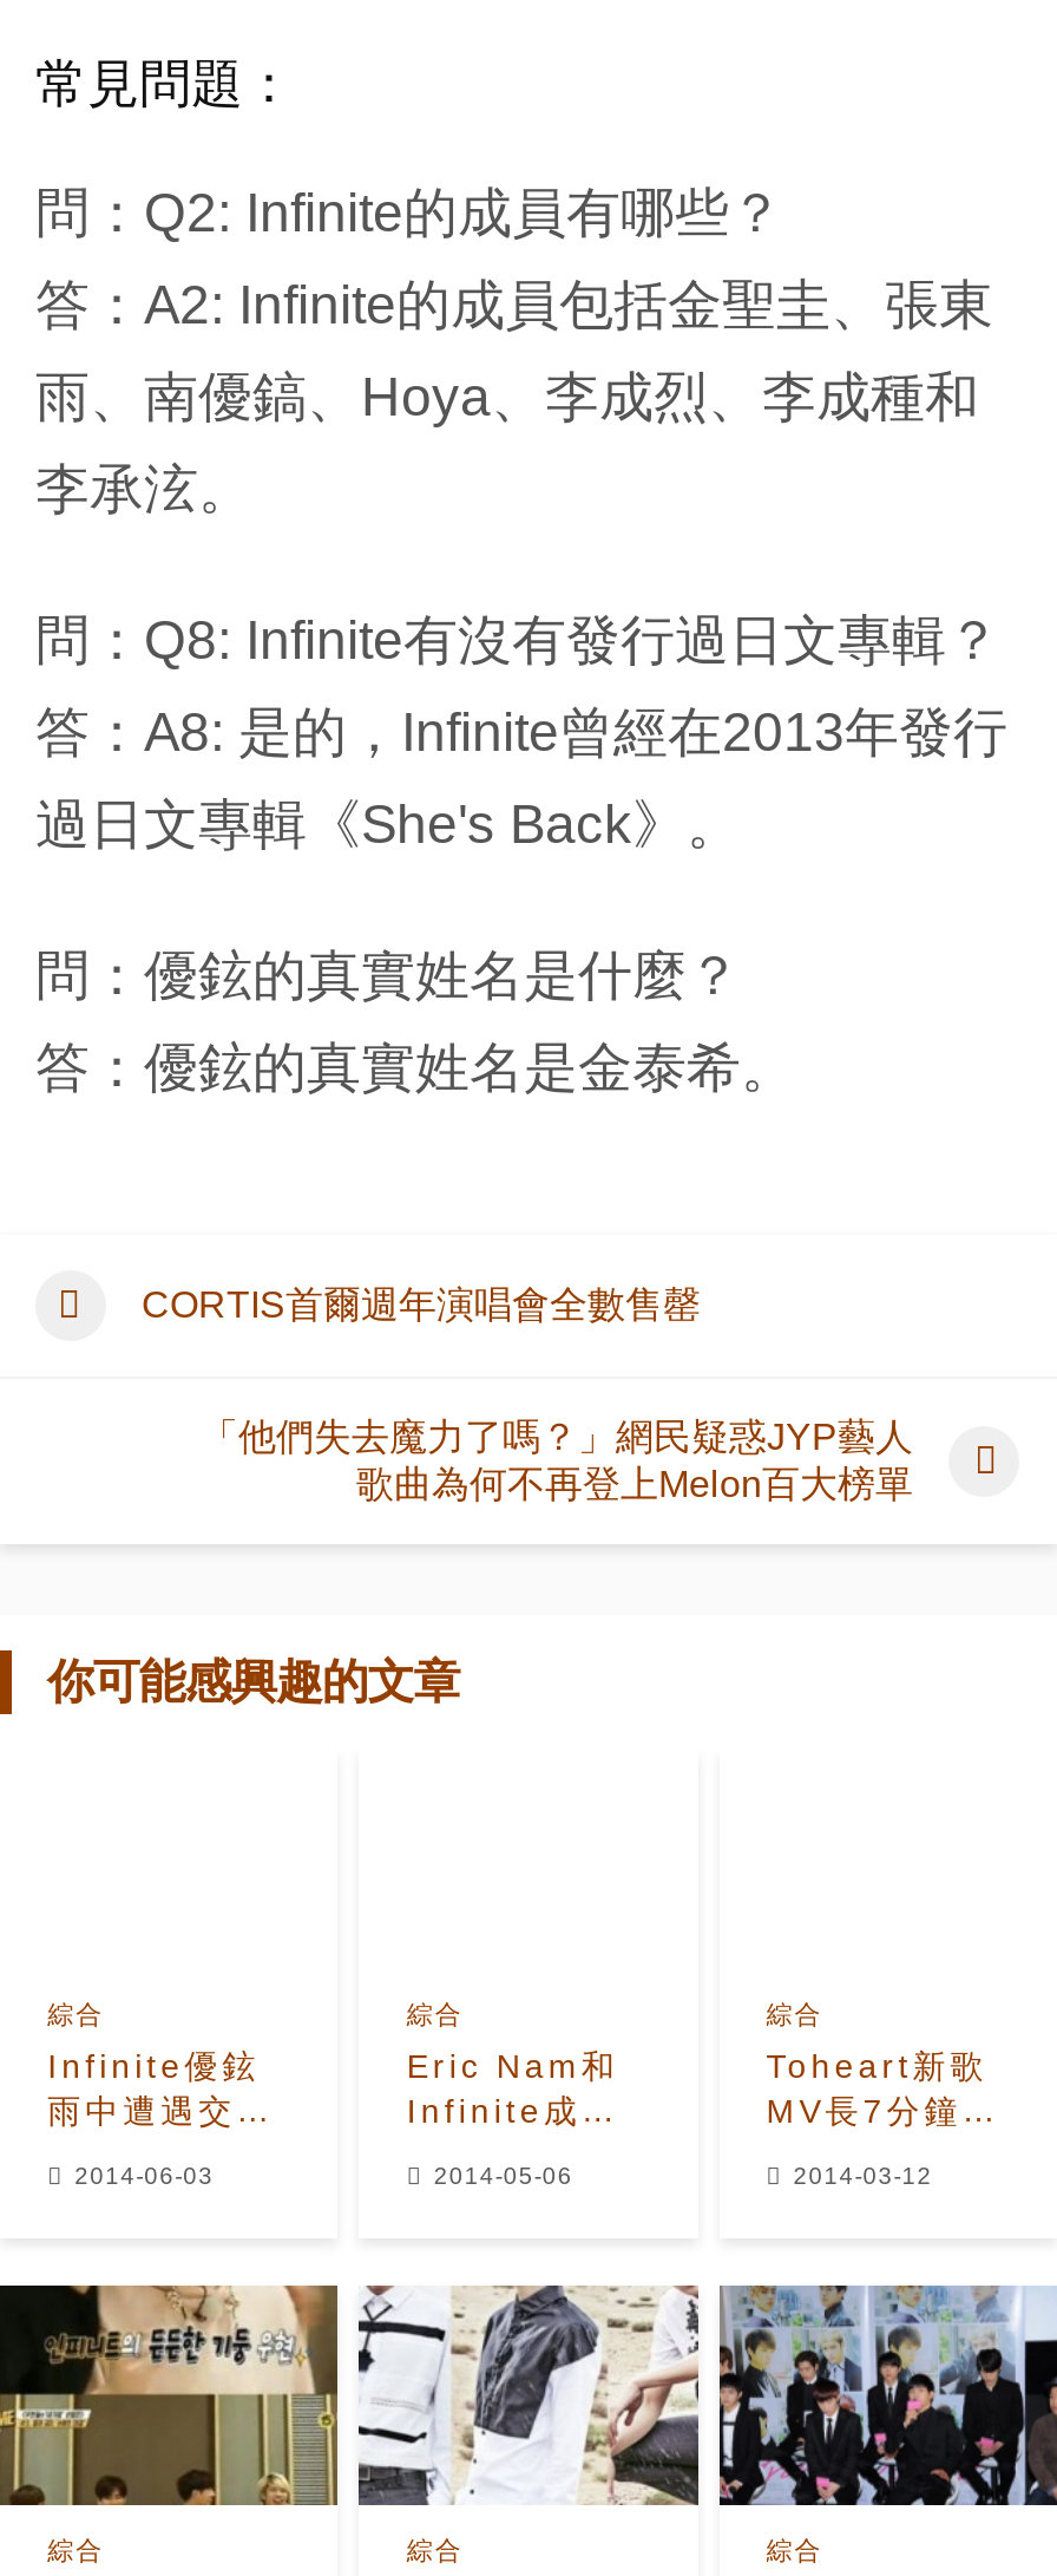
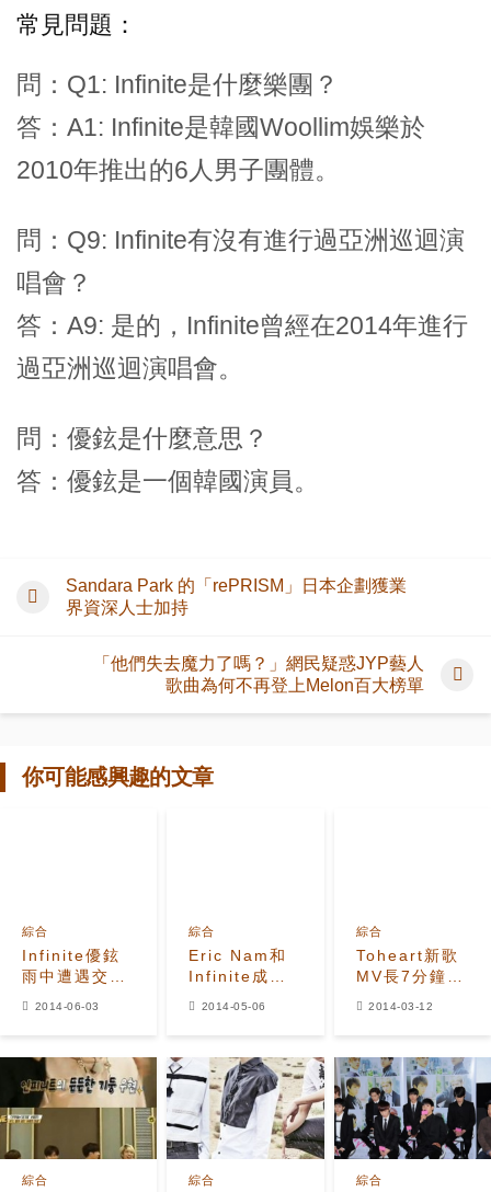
- 問：Q2: Infinite的成員有哪些？
+ 問：Q1: Infinite是什麼樂團？

- 答：A2: Infinite的成員包括金聖圭、張東
+ 答：A1: Infinite是韓國Woollim娛樂於

- 雨、南優鎬、Hoya、李成烈、李成種和
+ 2010年推出的6人男子團體。

- 李承泫。
+ 問：Q9: Infinite有沒有進行過亞洲巡迴演

- 問：Q8: Infinite有沒有發行過日文專輯？
+ 唱會？

- 答：A8: 是的，Infinite曾經在2013年發行
+ 答：A9: 是的，Infinite曾經在2014年進行

- 過日文專輯《She's Back》。
+ 過亞洲巡迴演唱會。

- 問：優鉉的真實姓名是什麼？
+ 問：優鉉是什麼意思？

- 答：優鉉的真實姓名是金泰希。
+ 答：優鉉是一個韓國演員。

- CORTIS首爾週年演唱會全數售罄
+ Sandara Park 的「rePRISM」日本企劃獲業
+ 界資深人士加持
